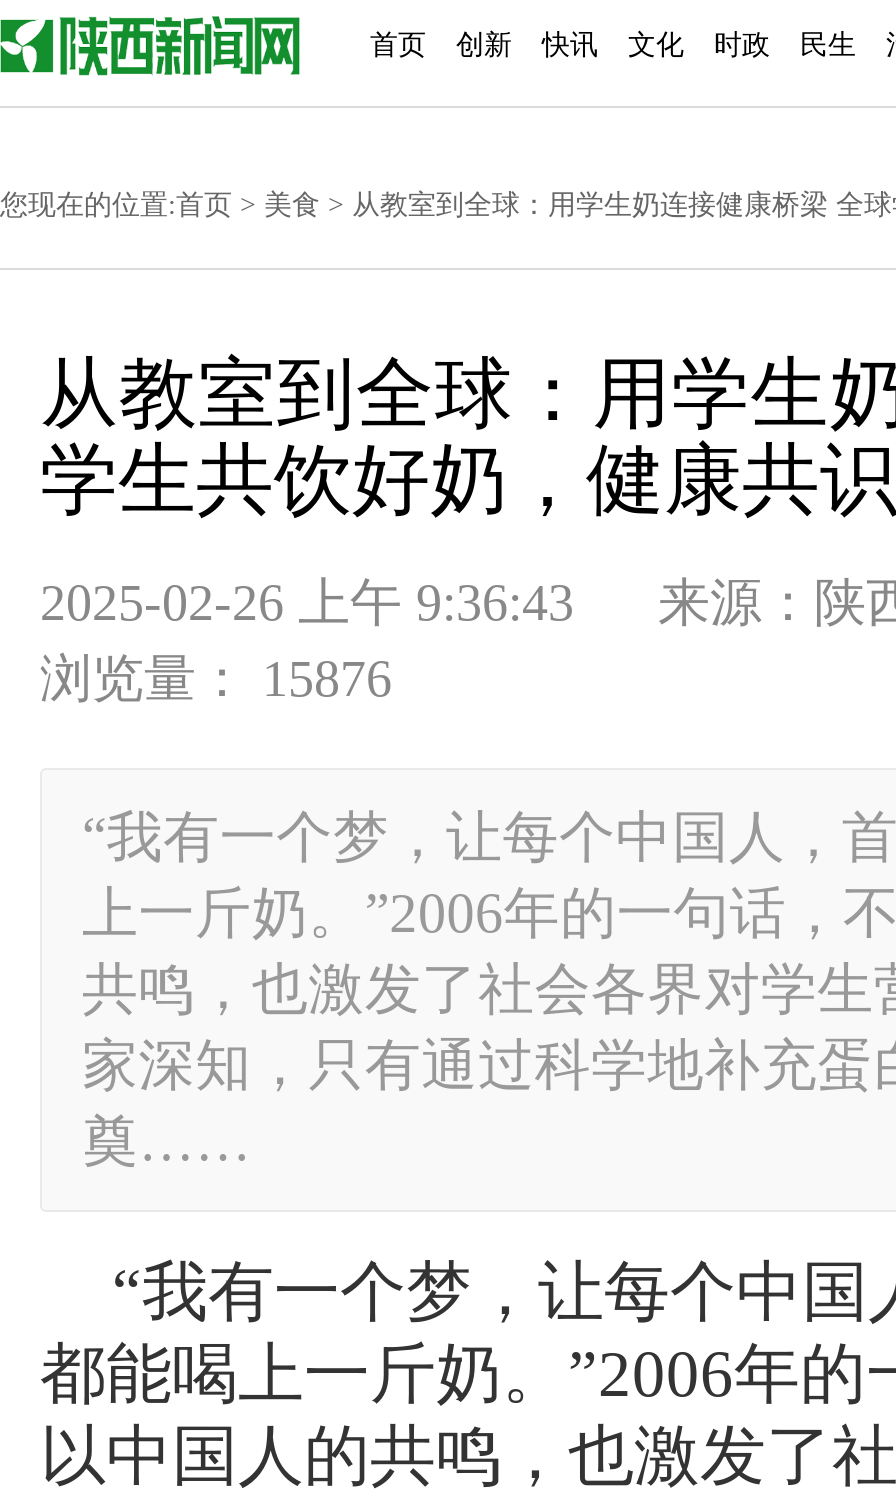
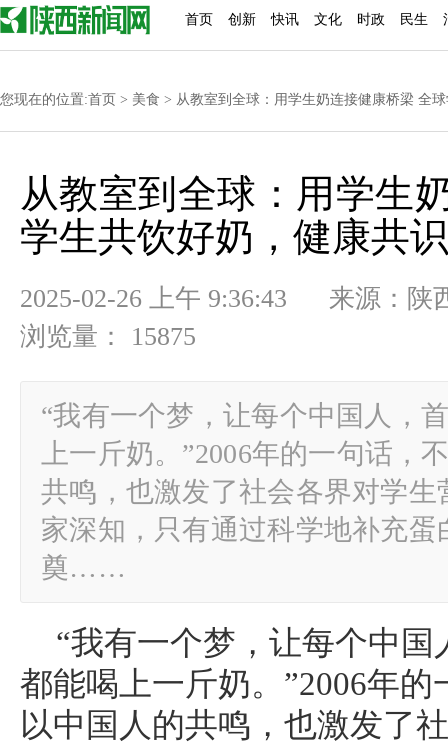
- 浏览量： 15876
+ 浏览量： 15875
